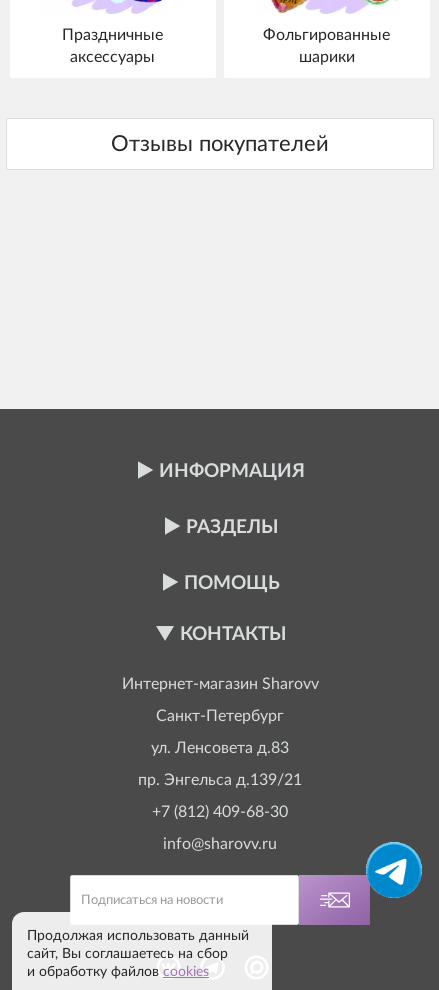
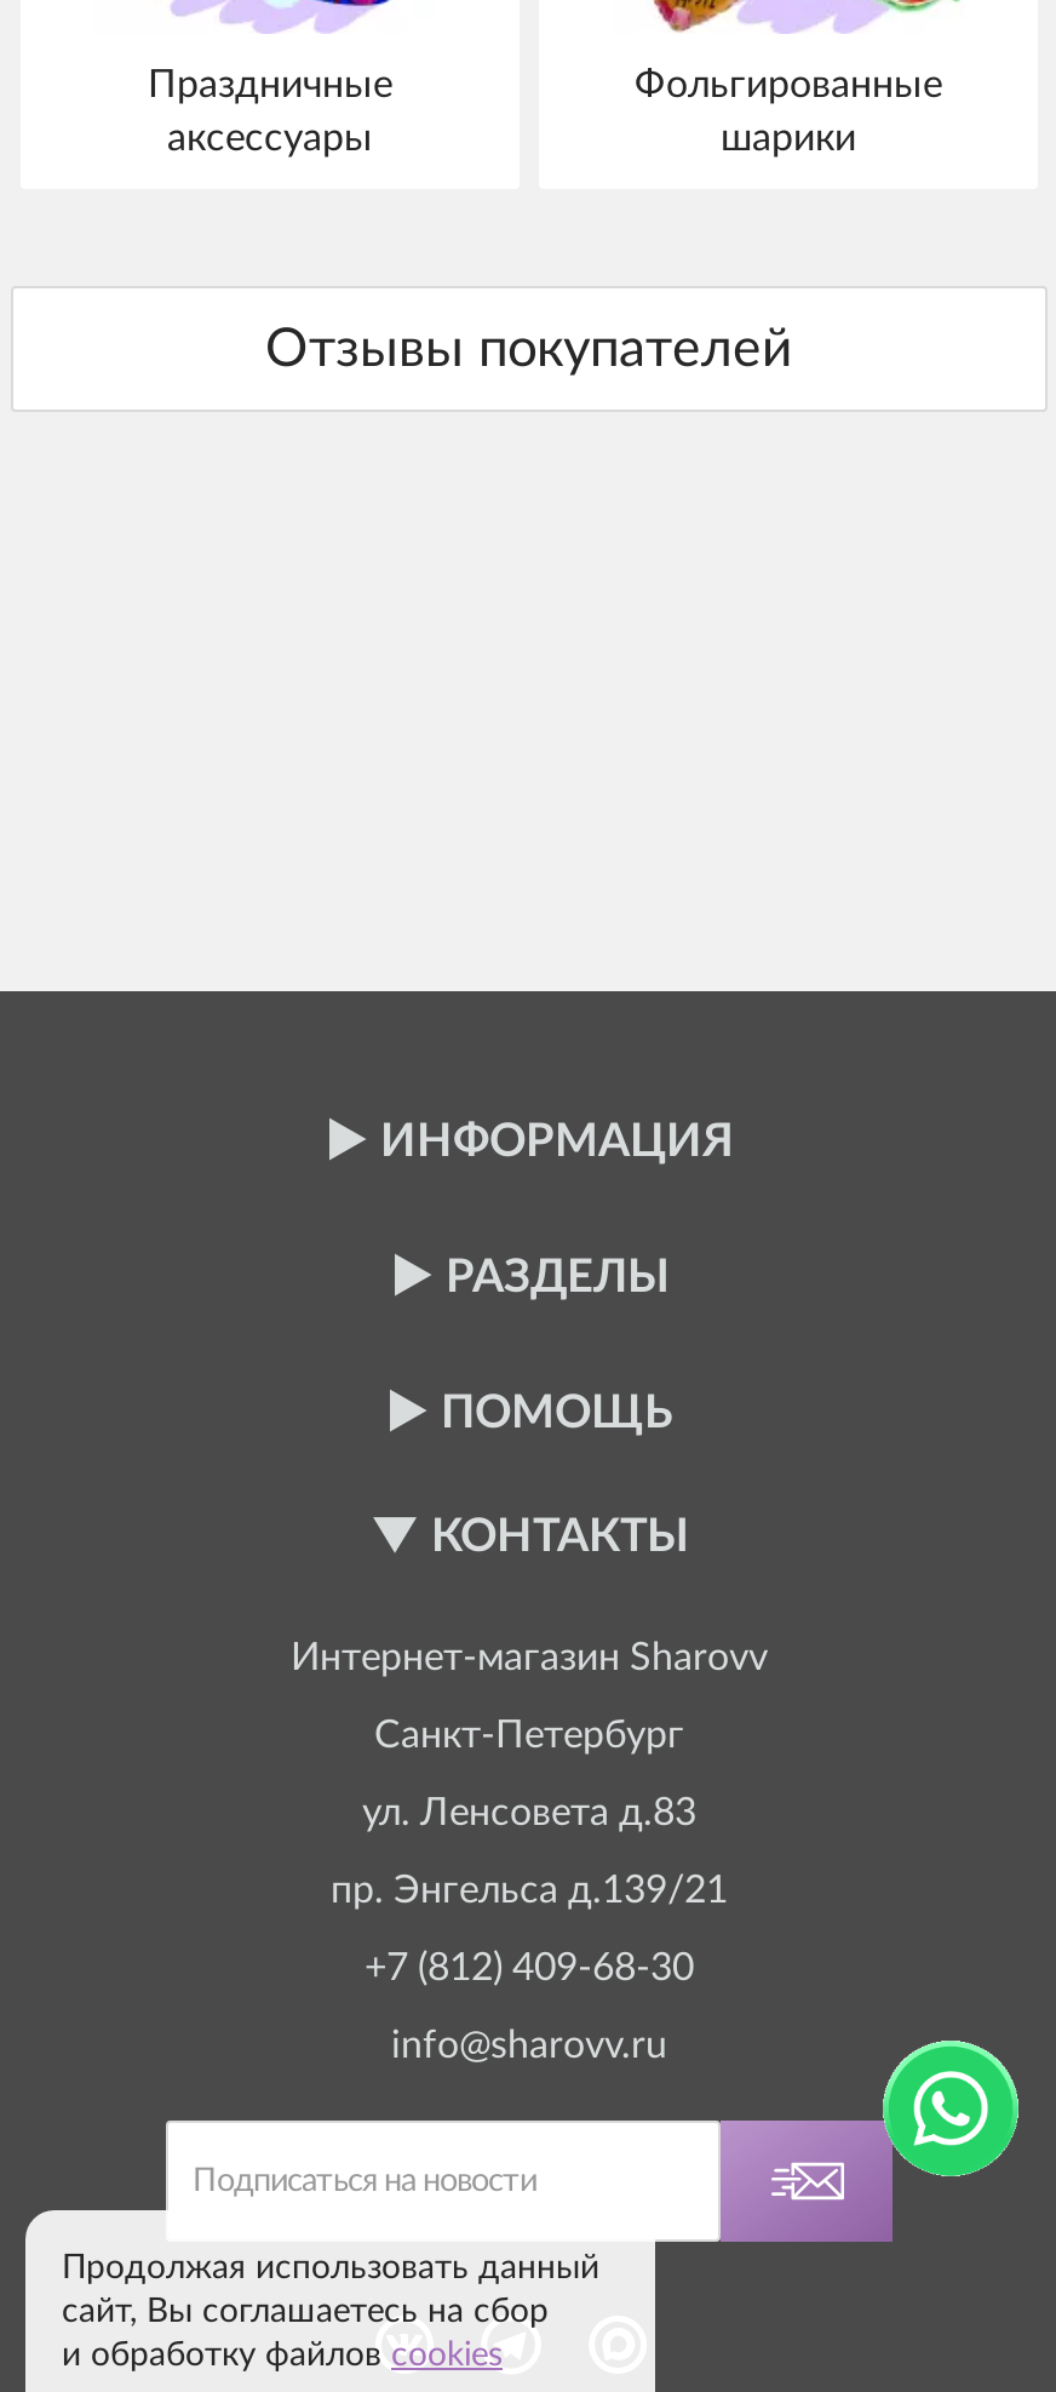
- [image]
+ [image]
